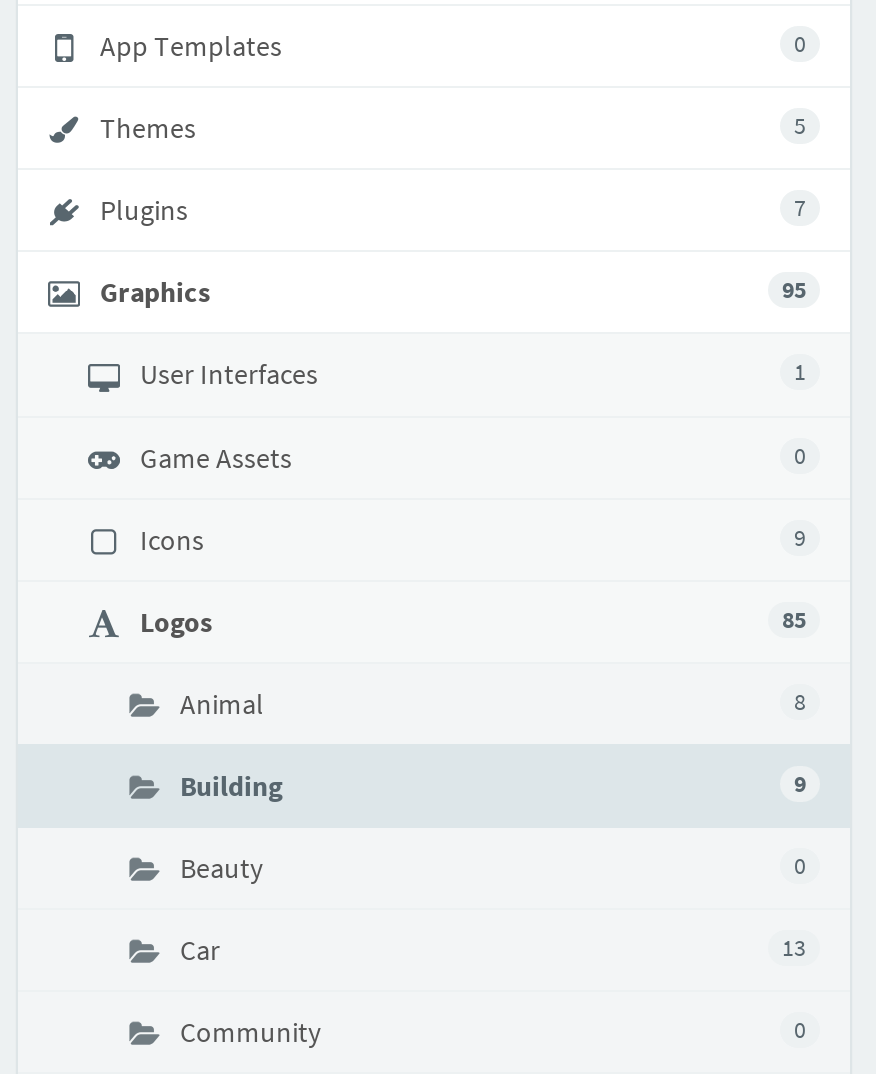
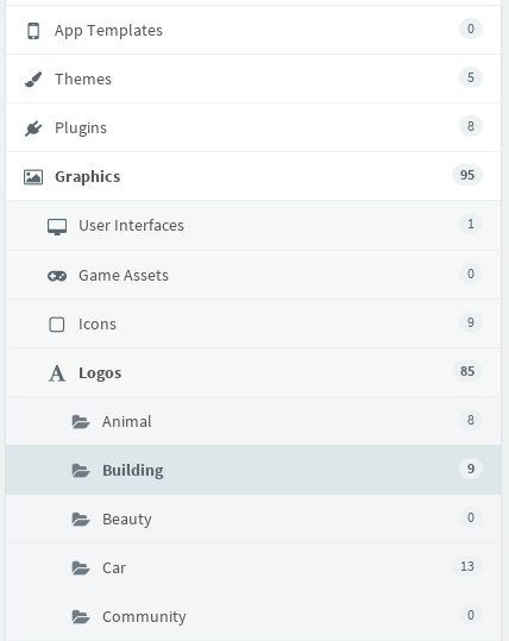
- 7
+ 8
